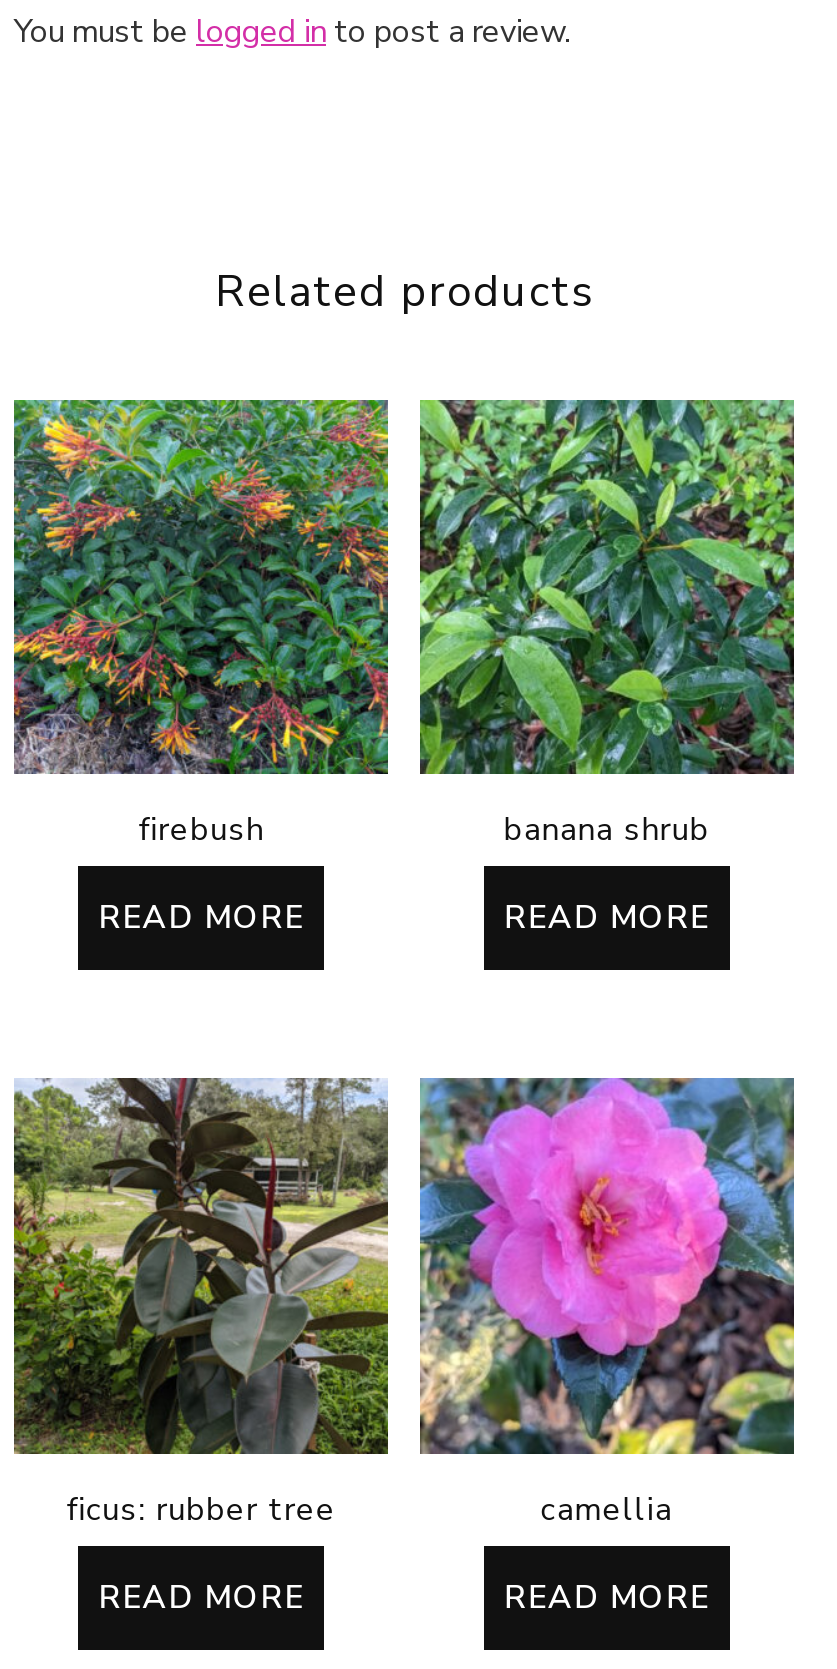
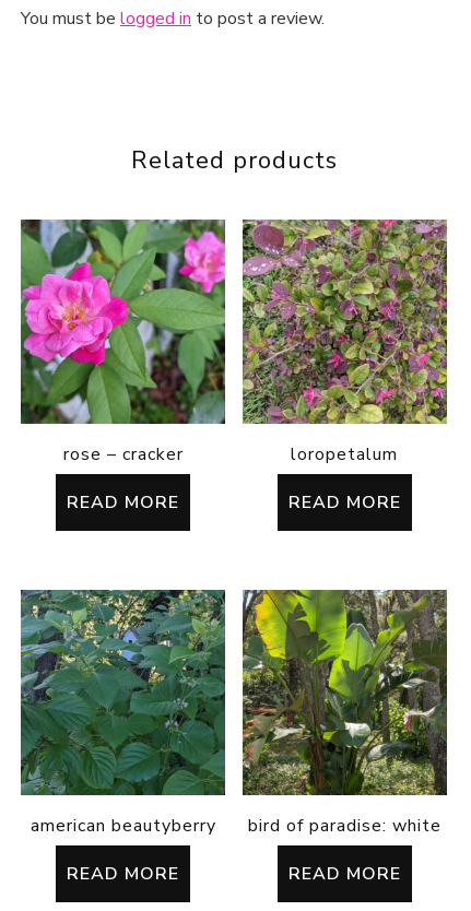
- [image]
- firebush
+ [image]
+ rose – cracker

- [image]
- banana shrub
+ [image]
+ loropetalum

- [image]
- ficus: rubber tree
+ [image]
+ american beautyberry

- [image]
- camellia
+ [image]
+ bird of paradise: white
